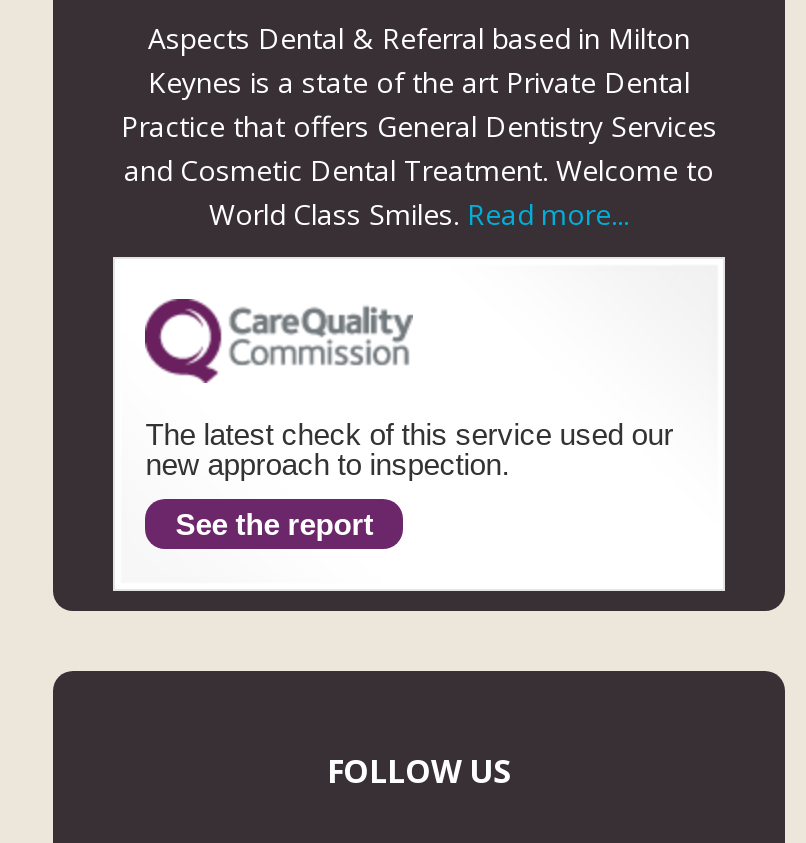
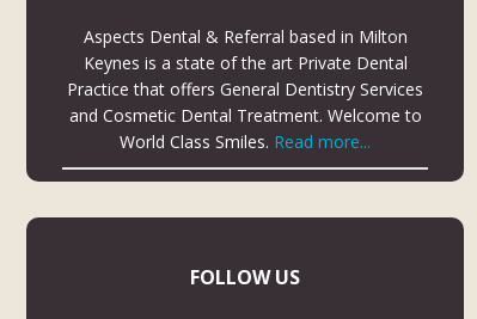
- [image]
- The latest check of this service used our
- new approach to inspection.
- See the report
